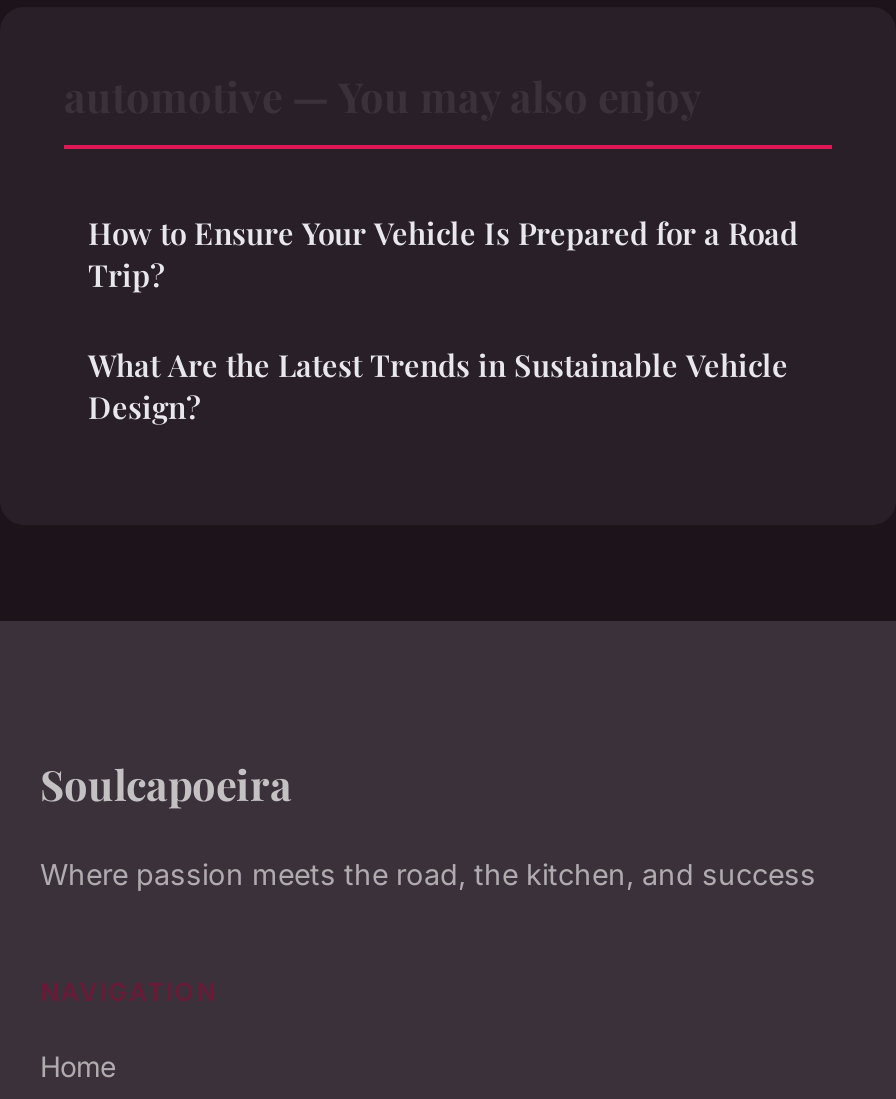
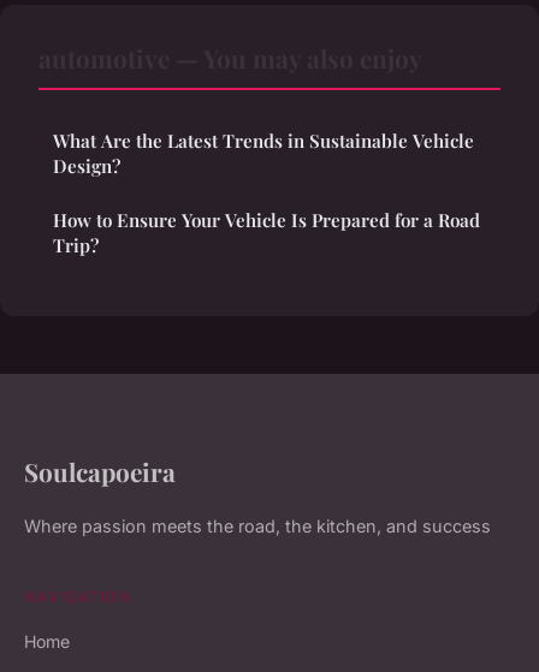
moved down: How to Ensure Your Vehicle Is Prepared for a Road | Trip?

moved up: What Are the Latest Trends in Sustainable Vehicle | Design?
